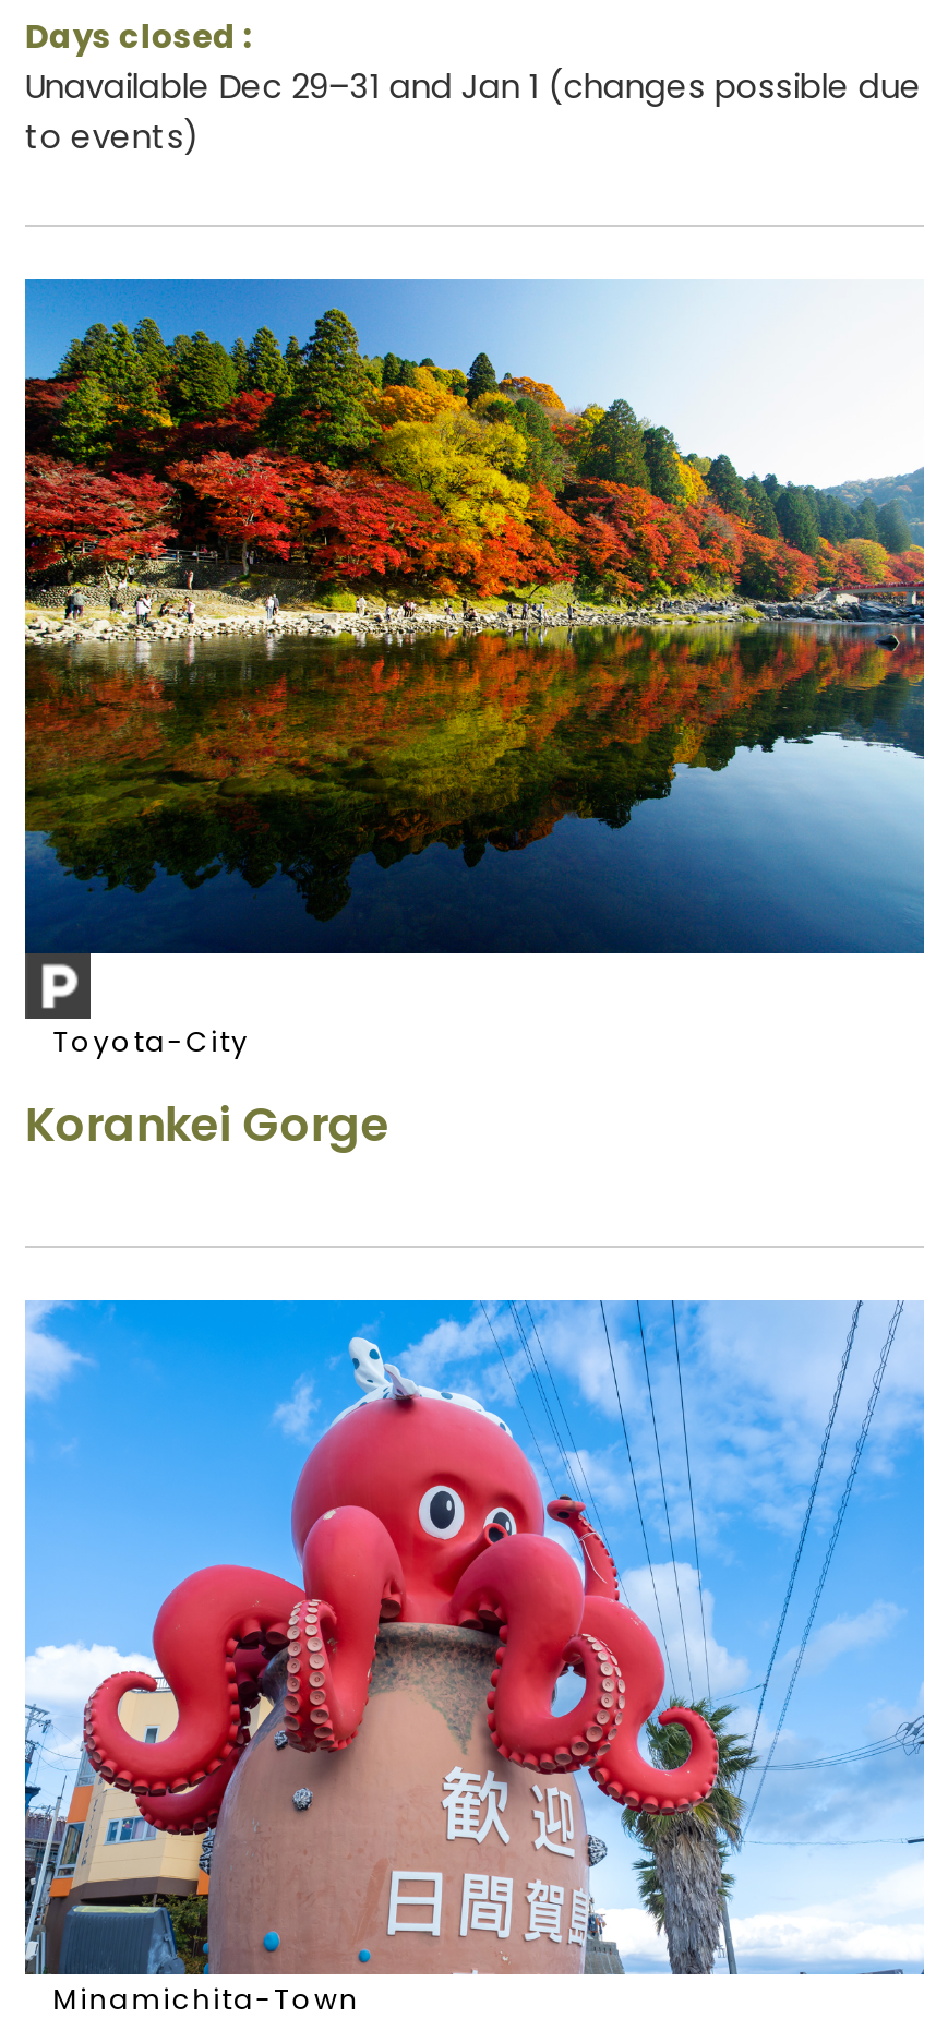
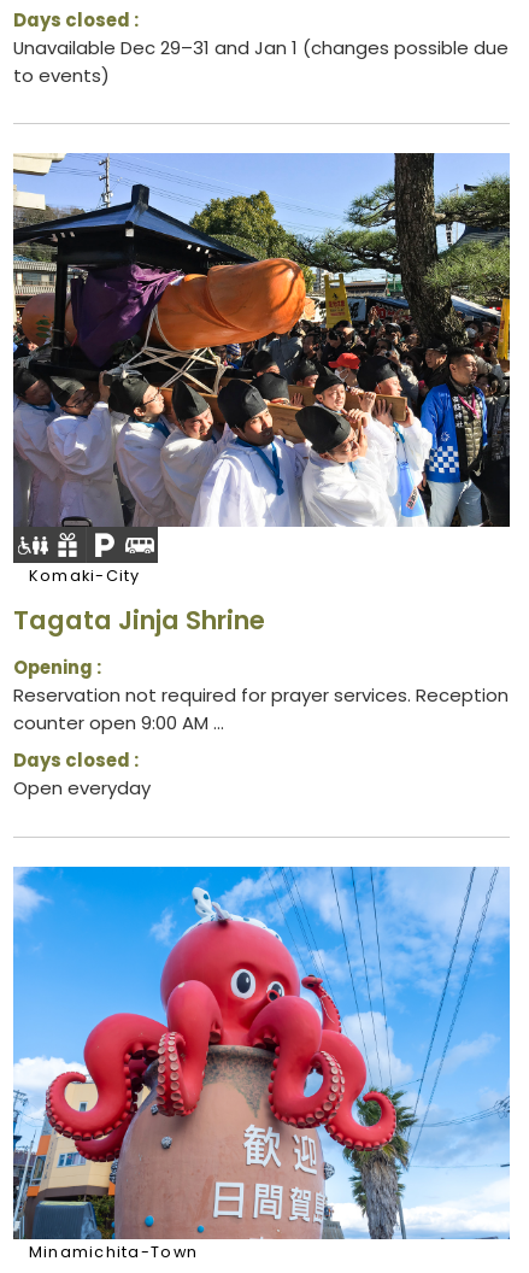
- [image]
- Toyota-City
- Korankei Gorge
+ [image]
+ Komaki-City
+ Tagata Jinja Shrine
+ Opening :
+ Reservation not required for prayer services. Reception
+ counter open 9:00 AM ...
+ Days closed :
+ Open everyday
